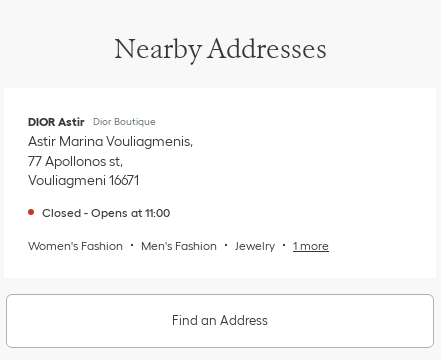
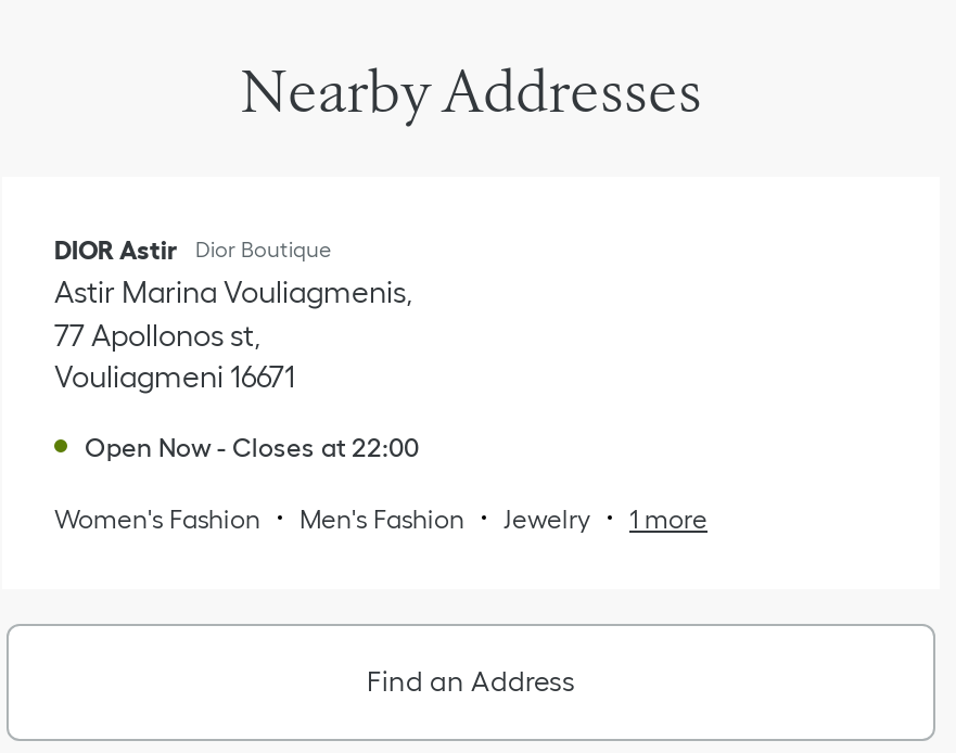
- Closed - Opens at 11:00
+ Open Now - Closes at 22:00
